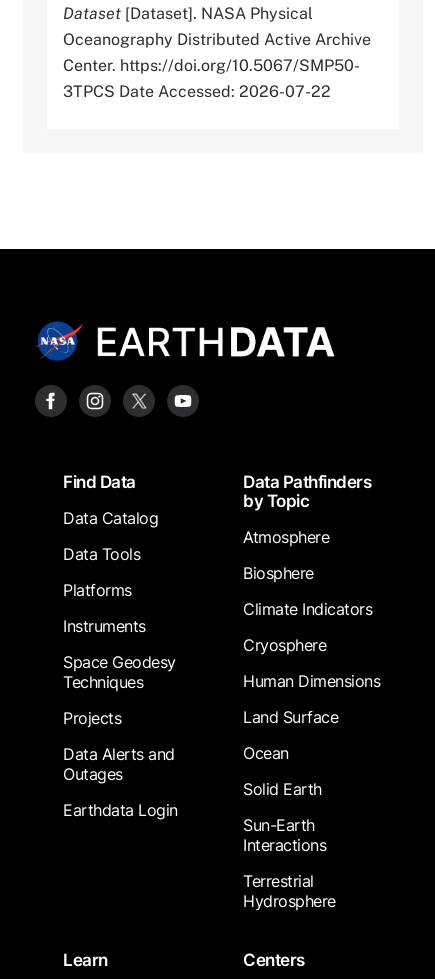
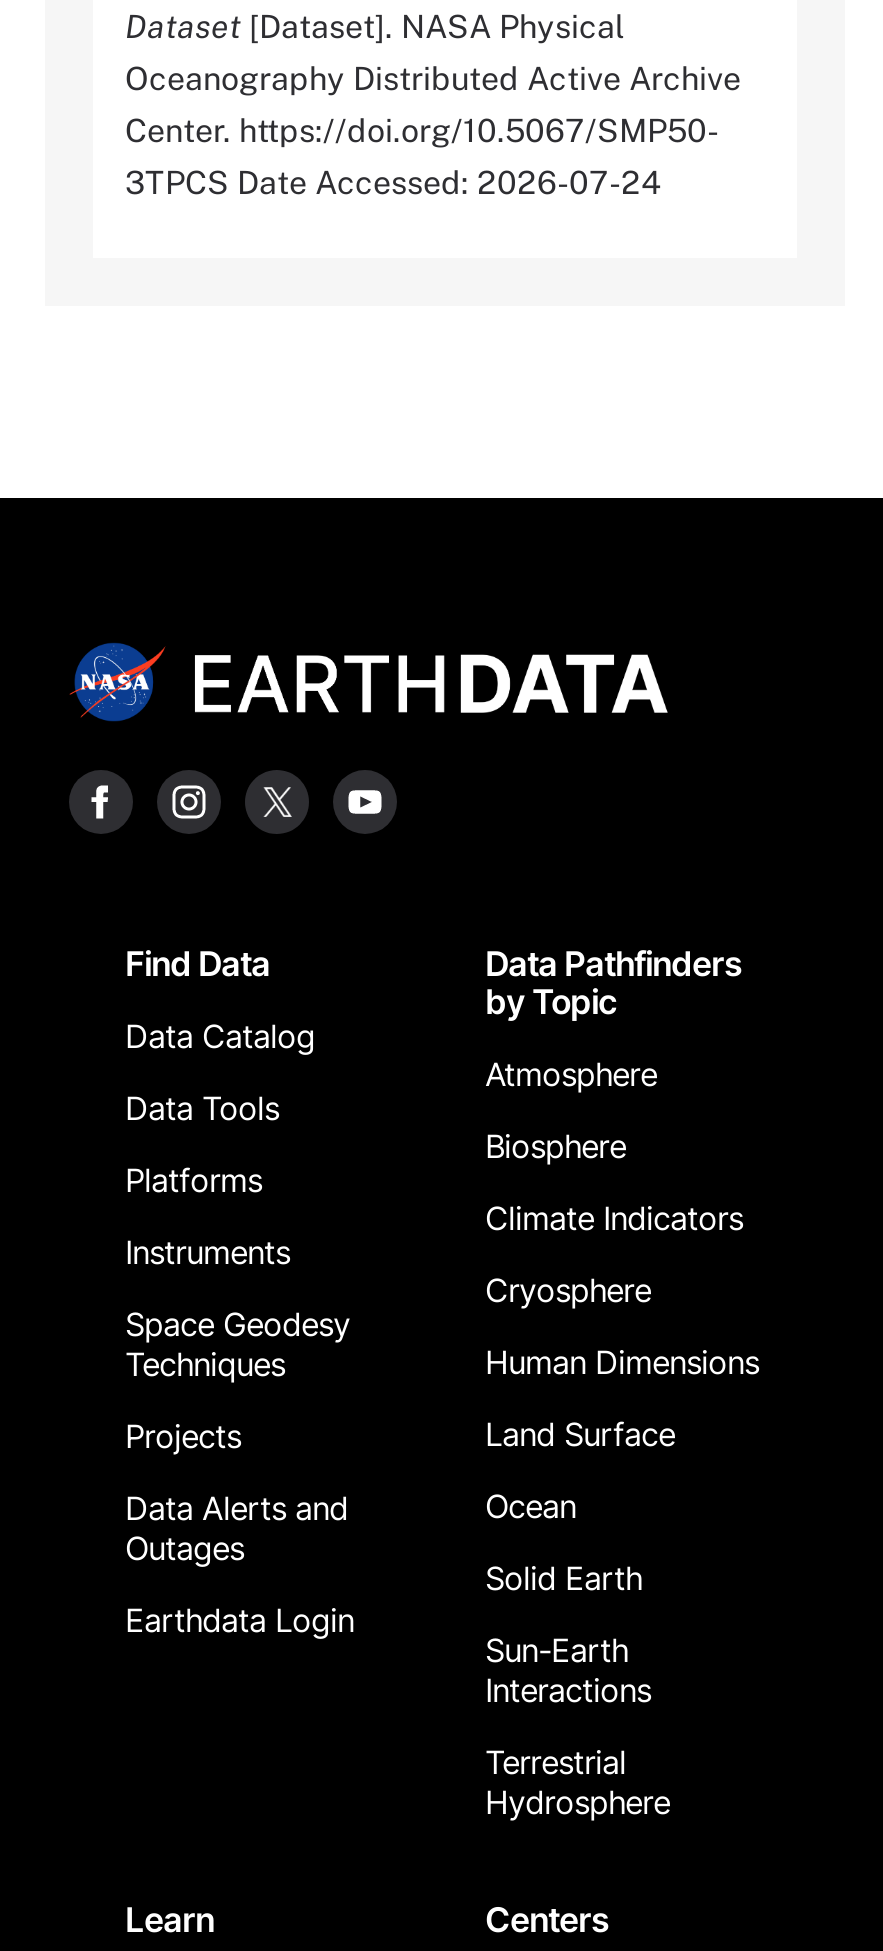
- 3TPCS Date Accessed: 2026-07-22
+ 3TPCS Date Accessed: 2026-07-24
